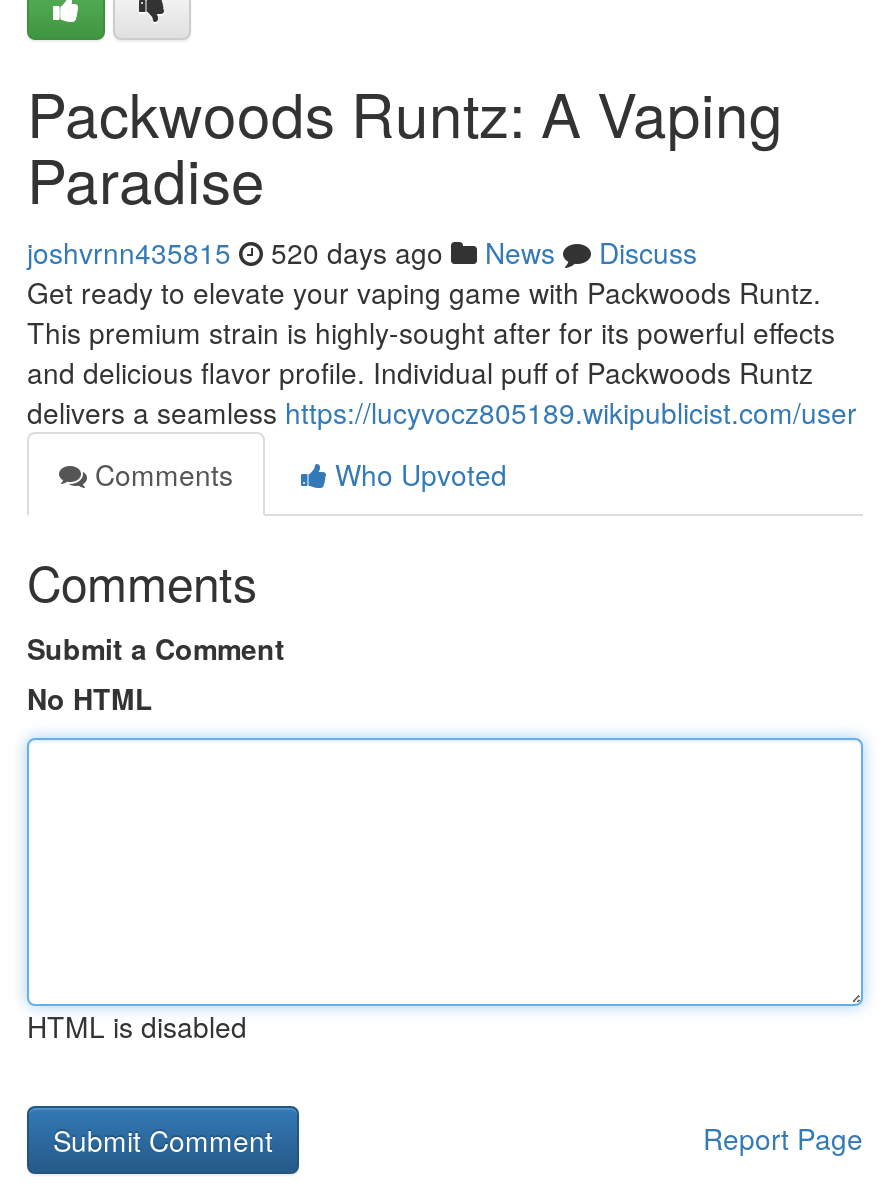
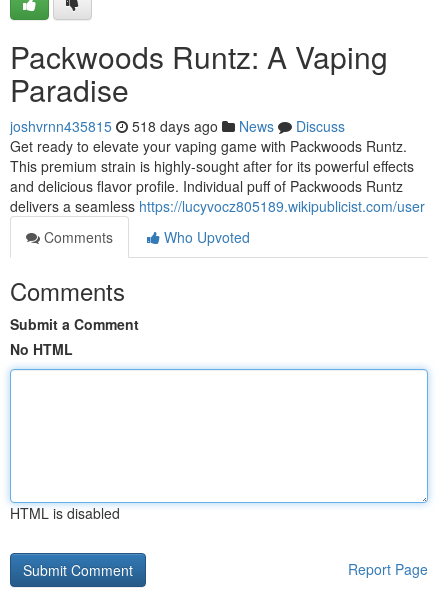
- joshvrnn435815 520 days ago News Discuss
+ joshvrnn435815 518 days ago News Discuss
